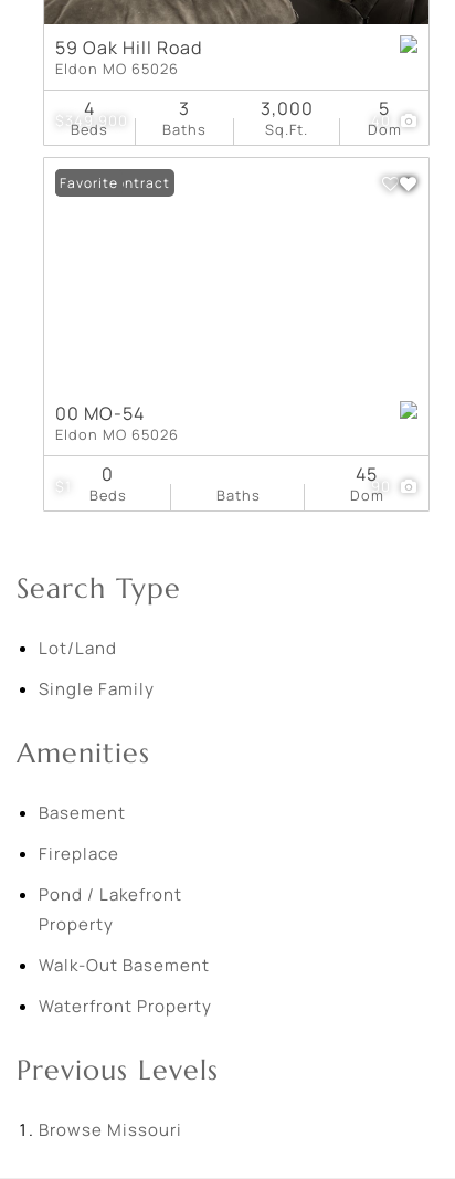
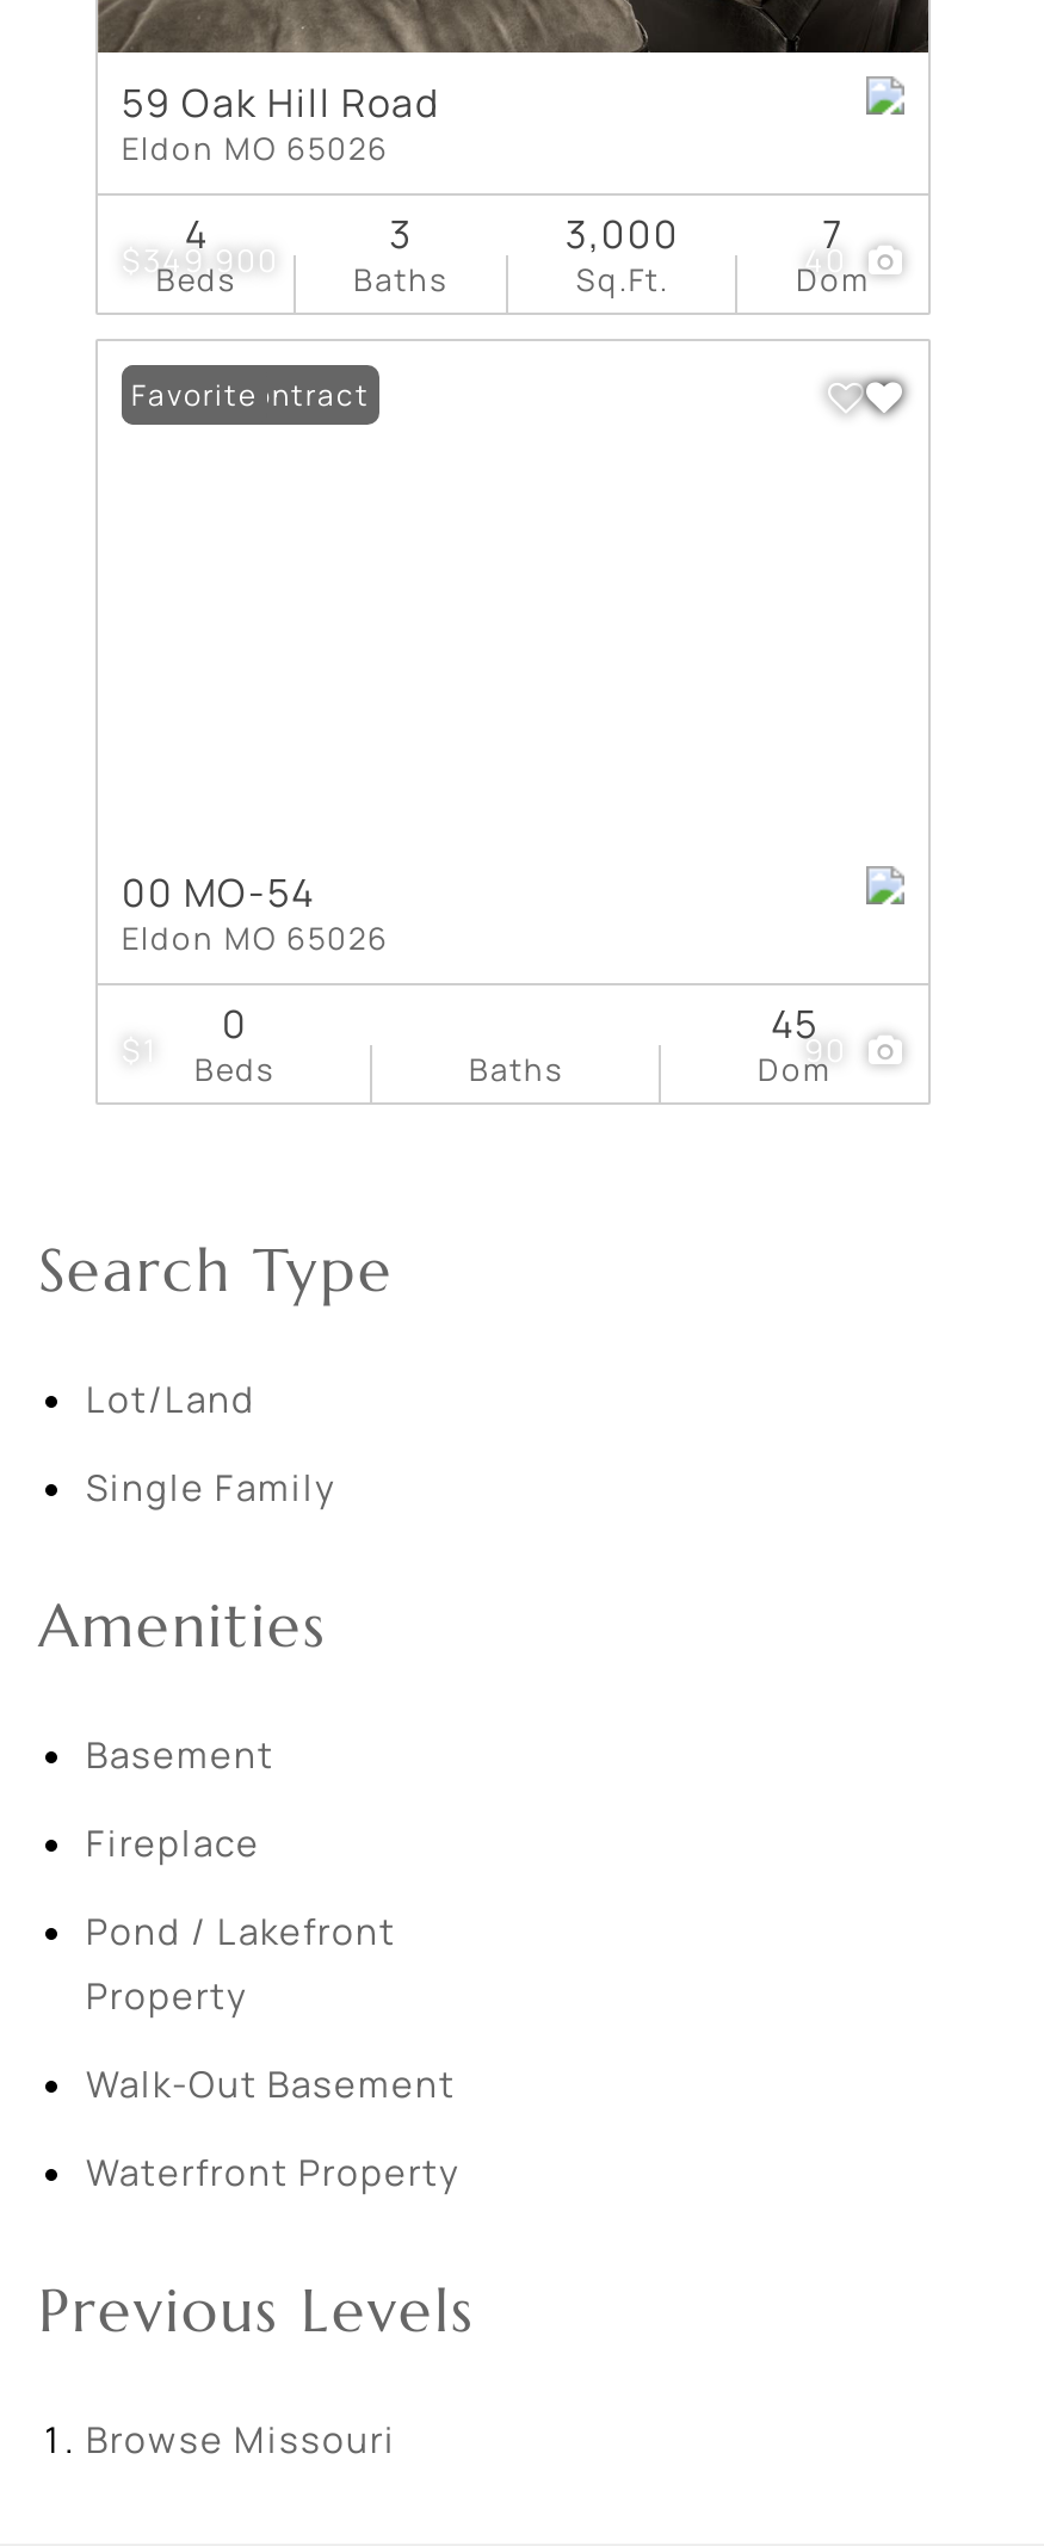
- 5
+ 7
